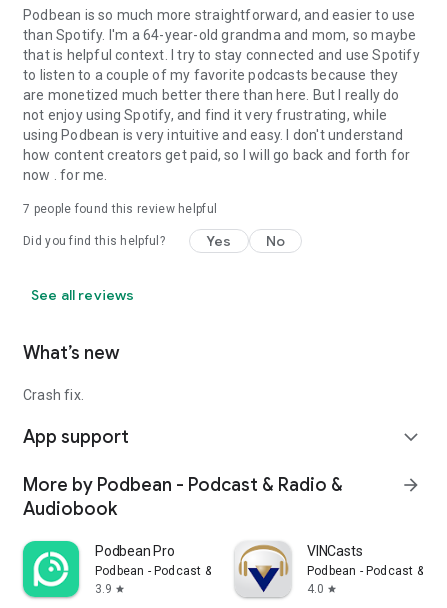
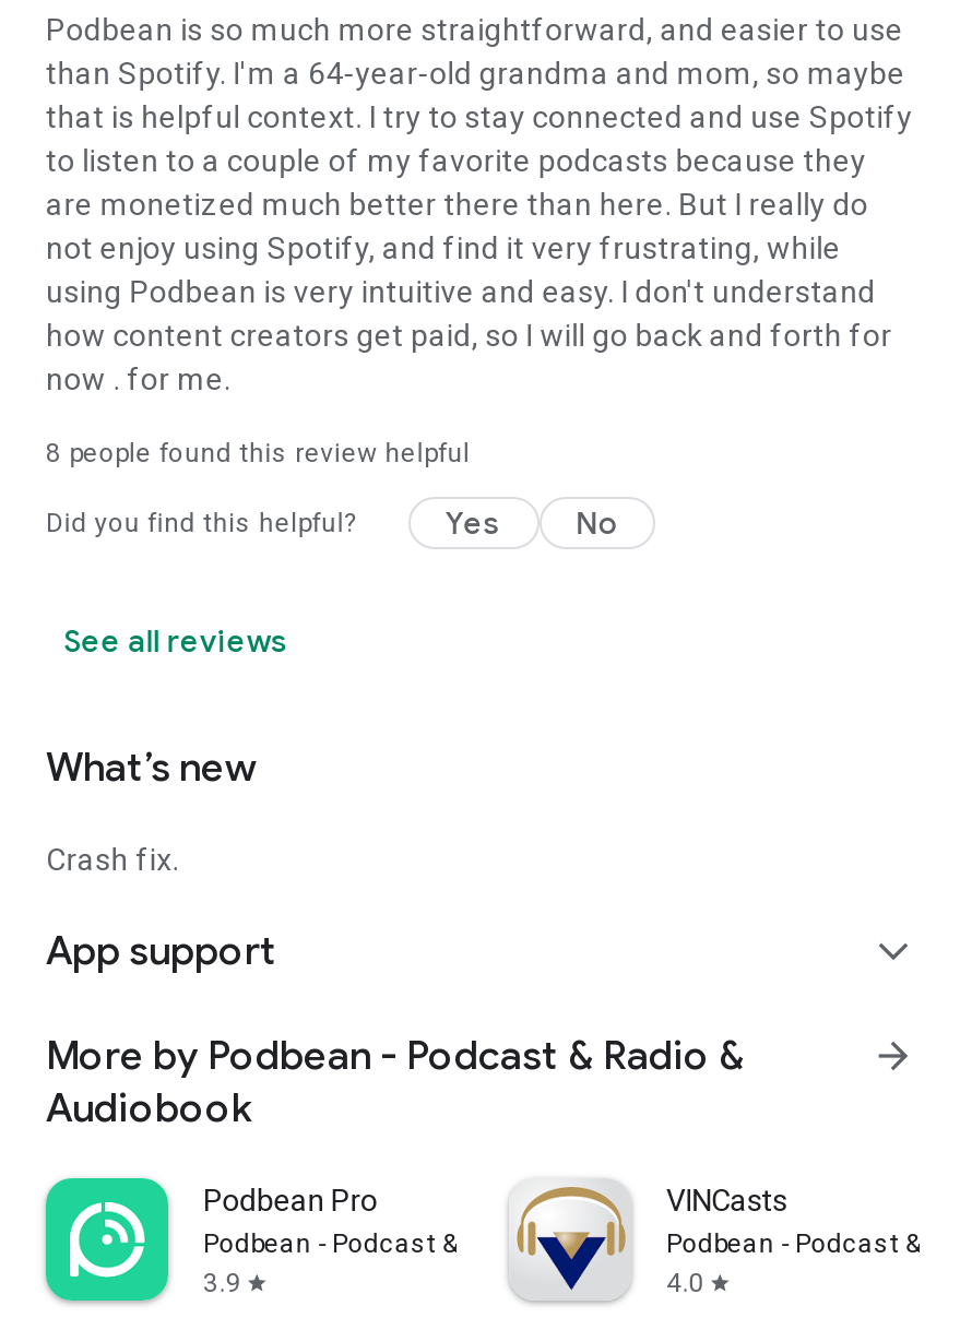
- 7 people found this review helpful
+ 8 people found this review helpful
